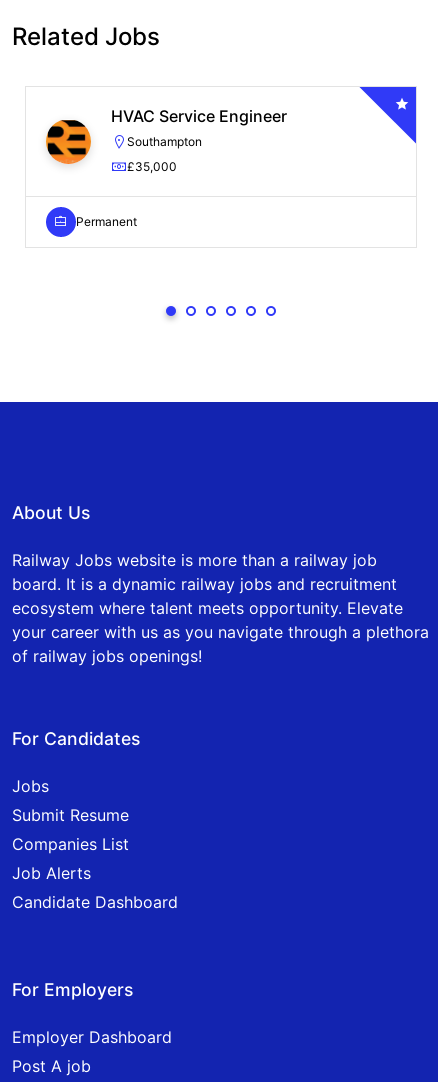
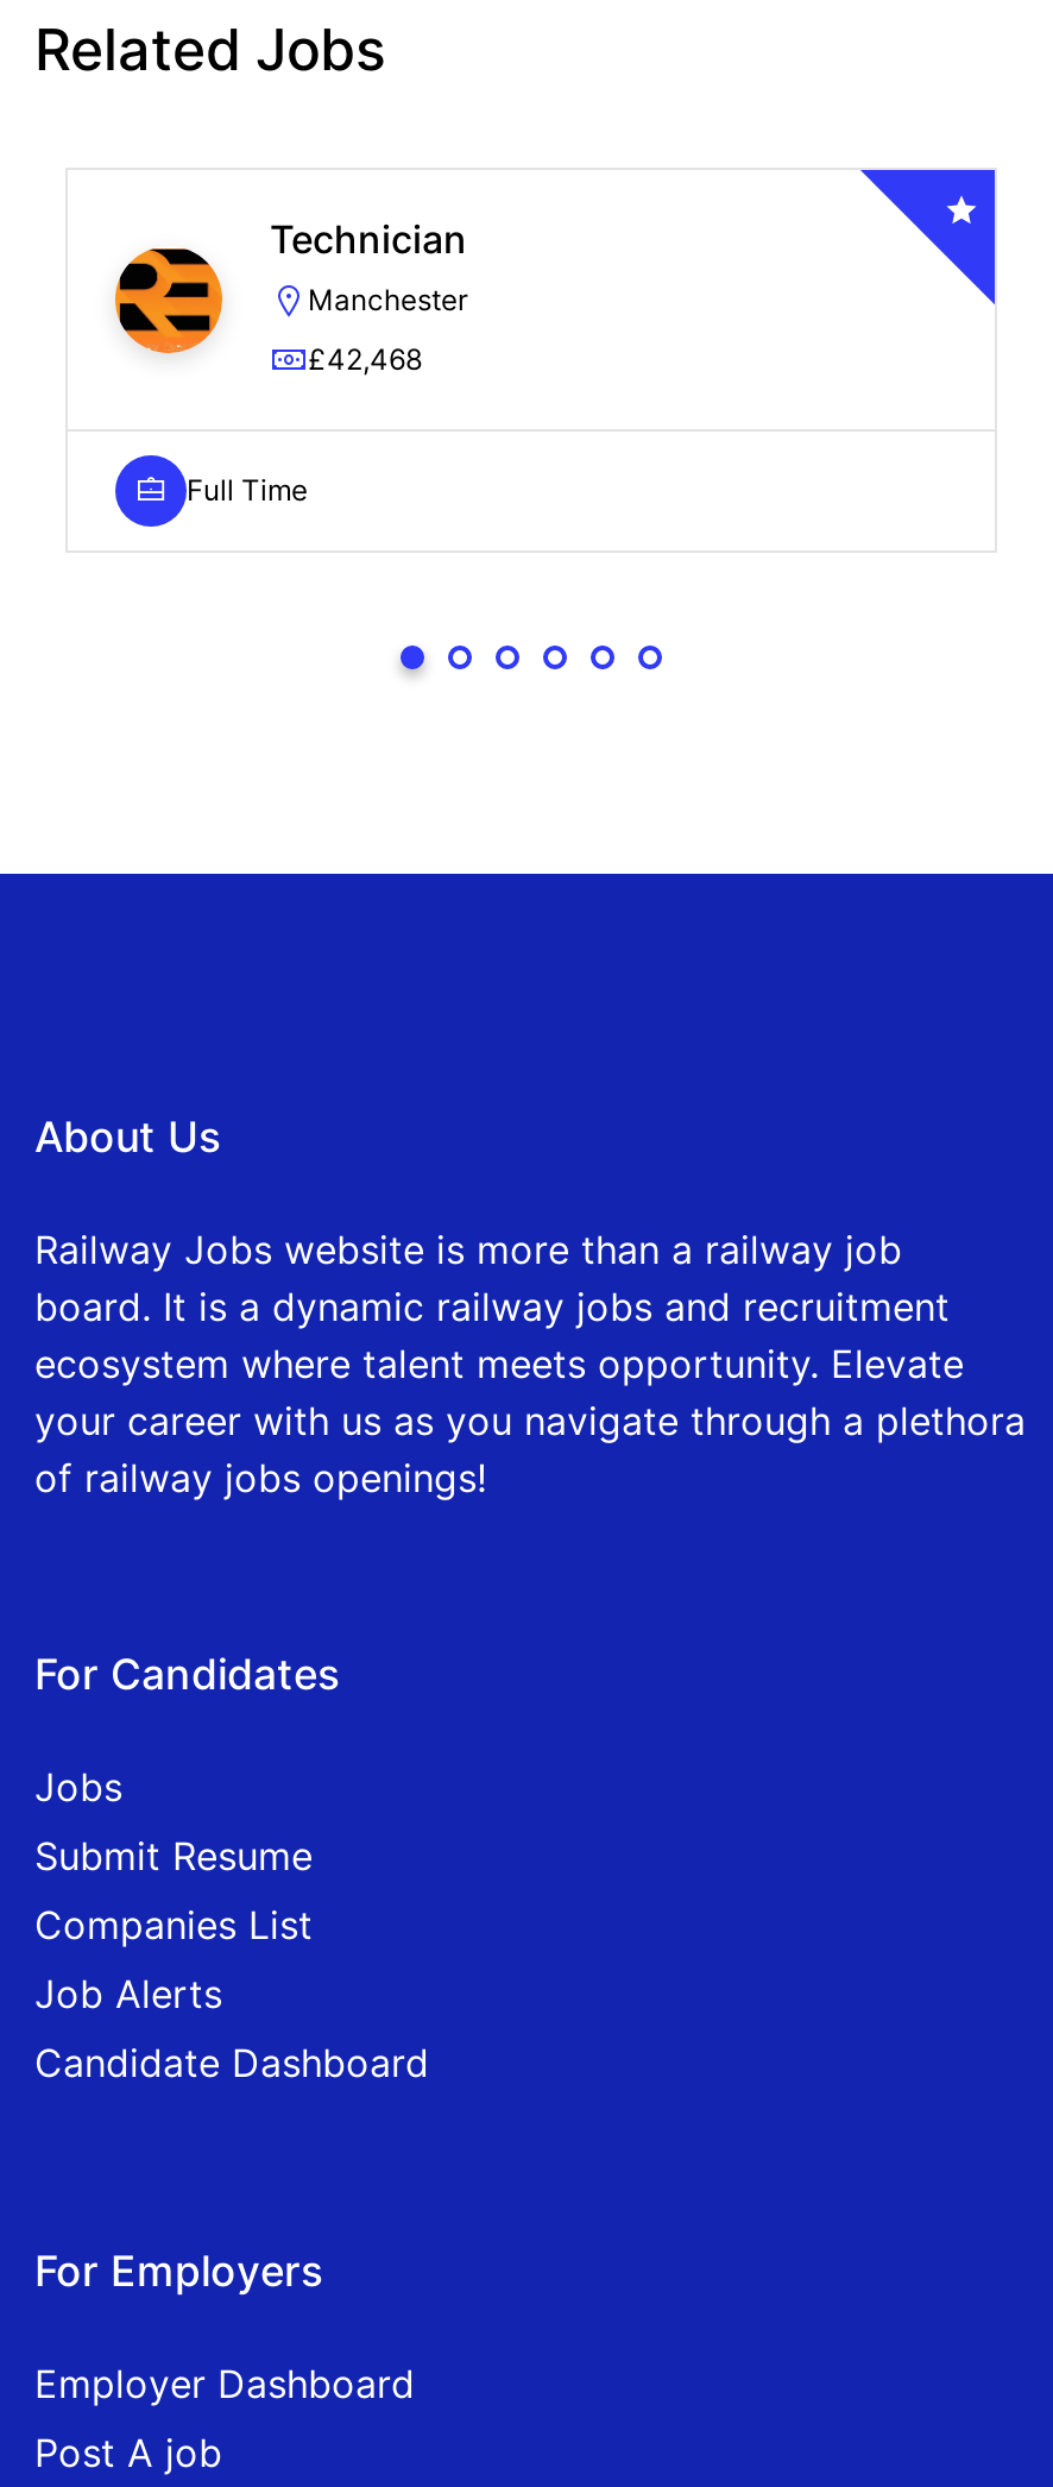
- HVAC Service Engineer
- Southampton
+ Technician
+ Manchester

- £35,000
+ £42,468

- Permanent
+ Full Time
